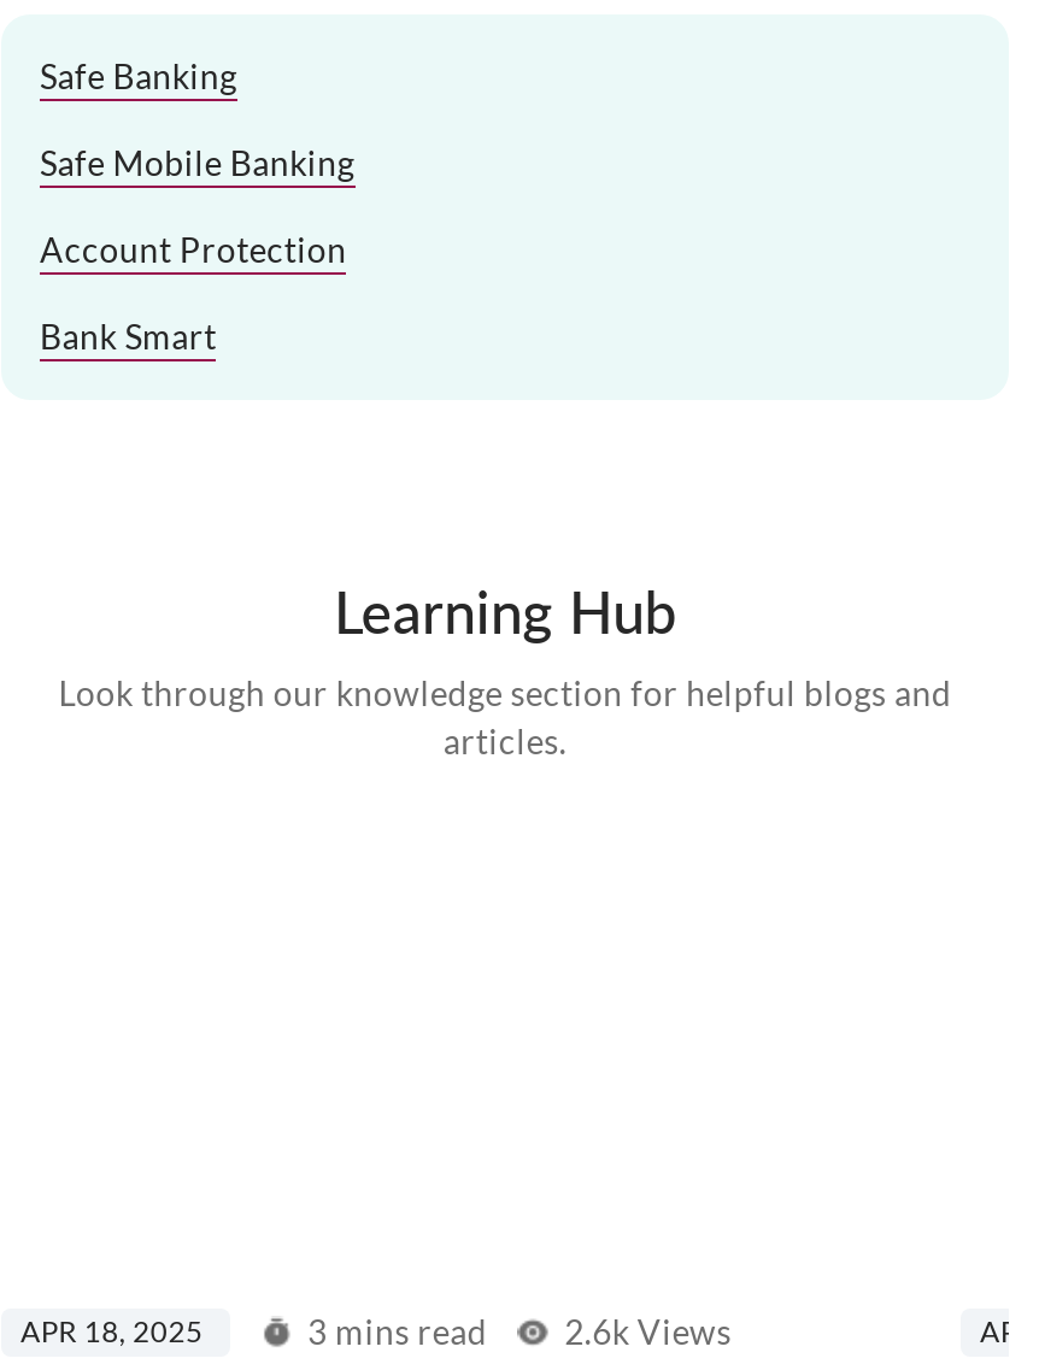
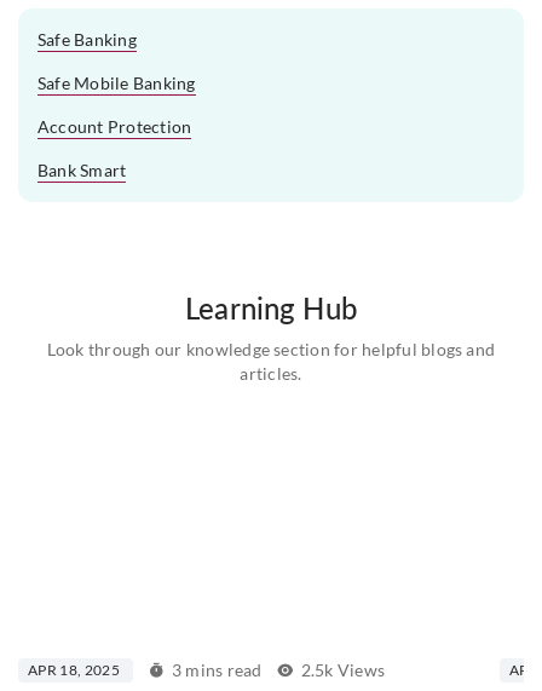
- 3 mins read 2.6k Views
+ 3 mins read 2.5k Views
